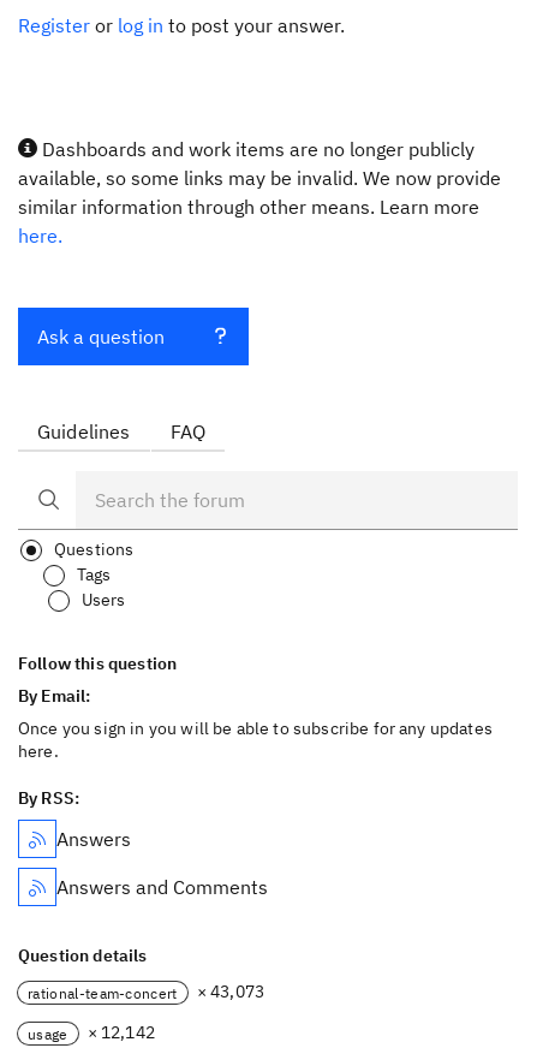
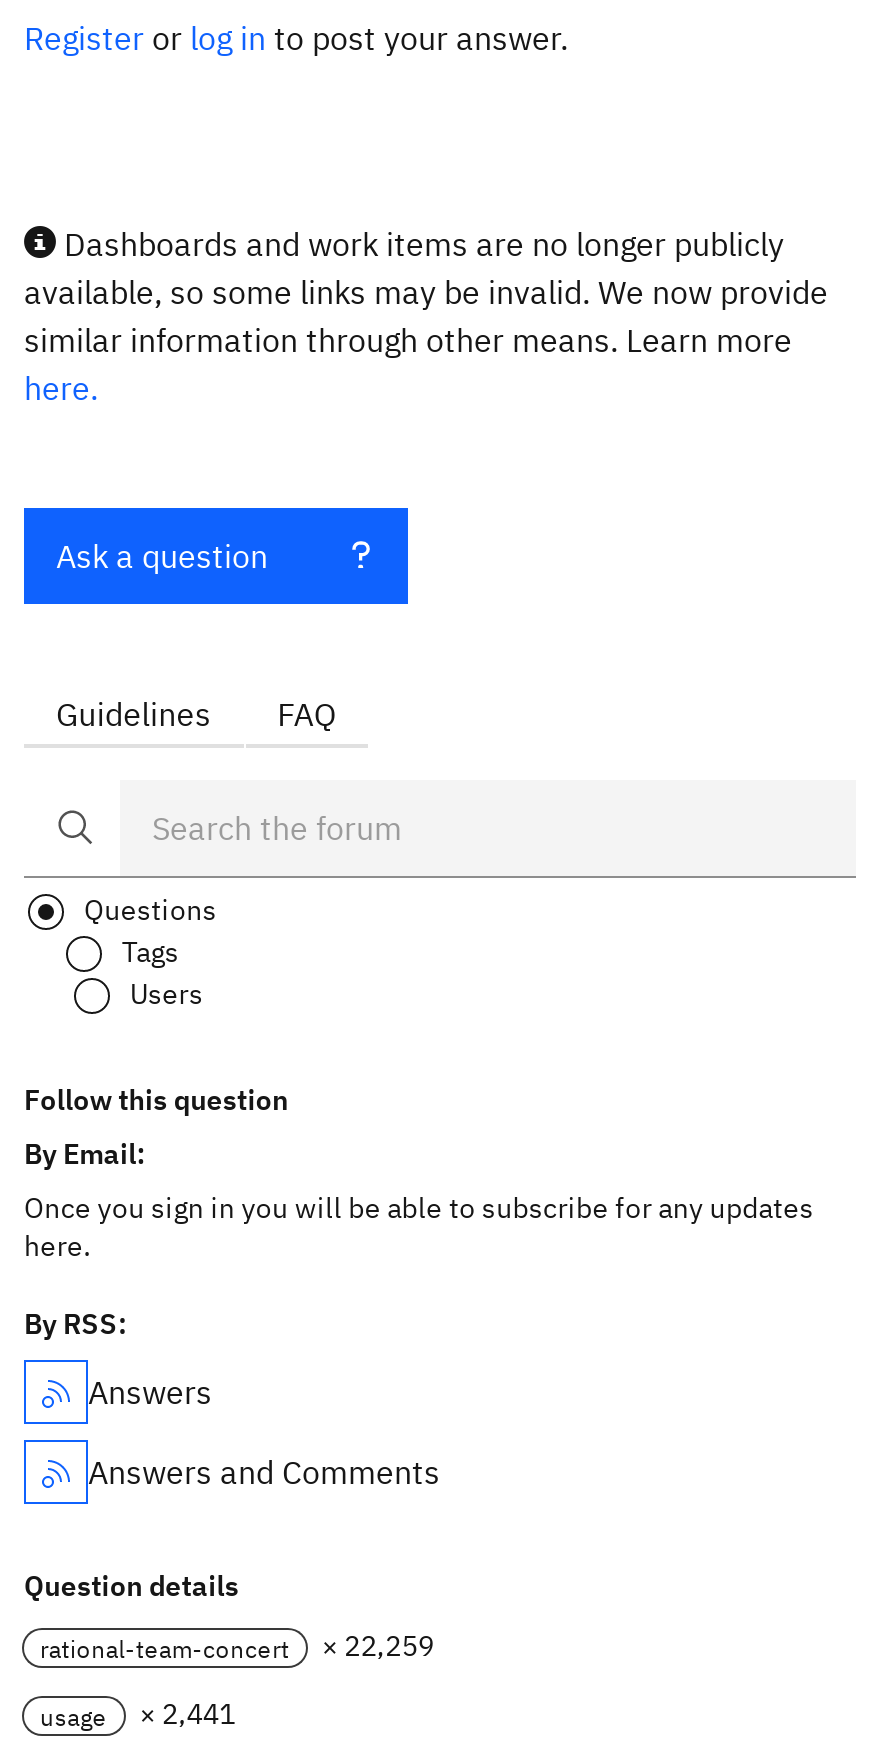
- rational-team-concert × 43,073
+ rational-team-concert × 22,259

- usage × 12,142
+ usage × 2,441
